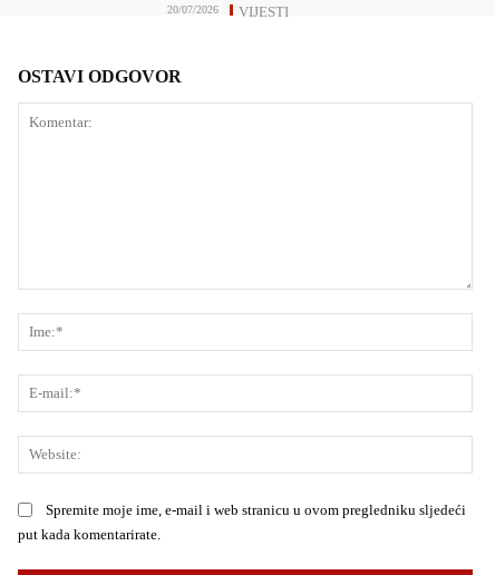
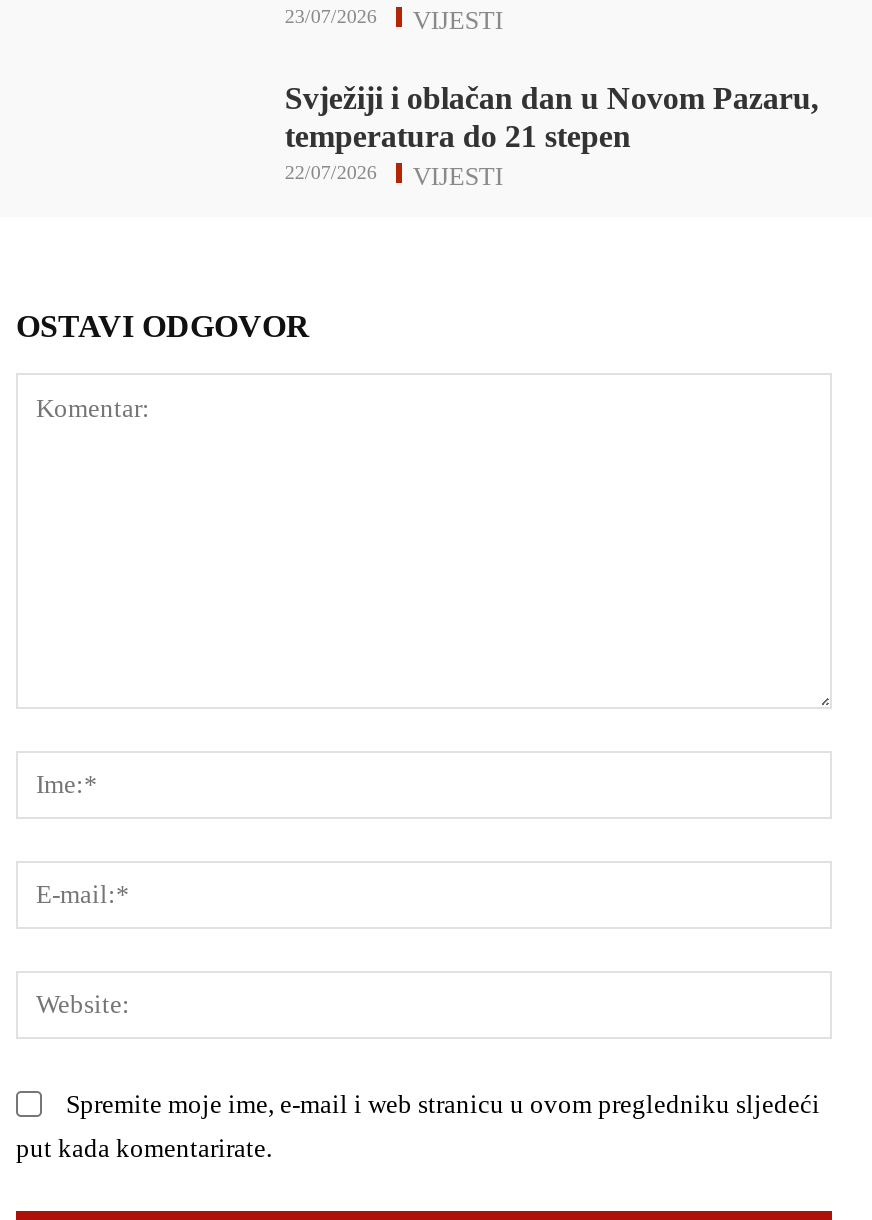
- 20/07/2026
+ 23/07/2026
+ Svježiji i oblačan dan u Novom Pazaru,
+ temperatura do 21 stepen
+ VIJESTI
+ 22/07/2026
